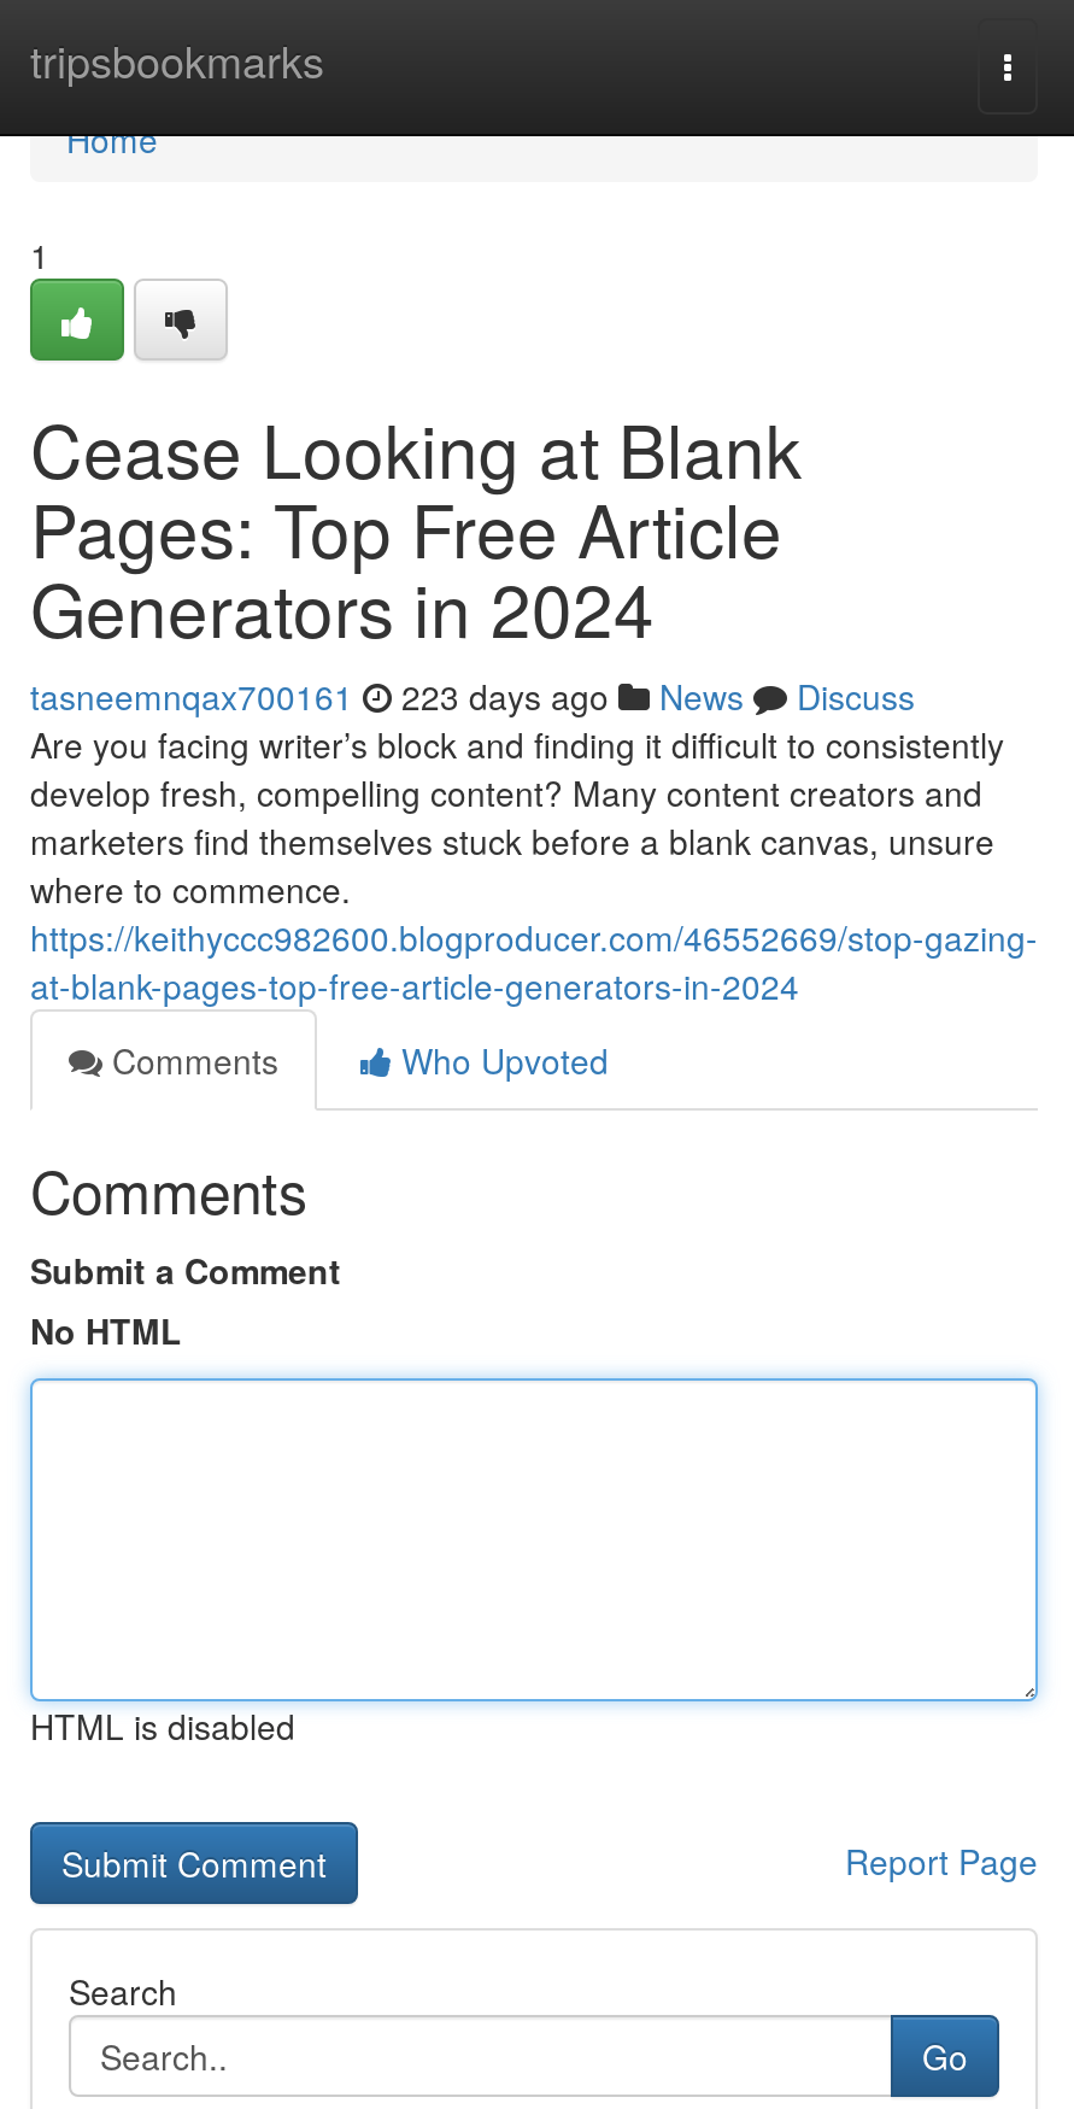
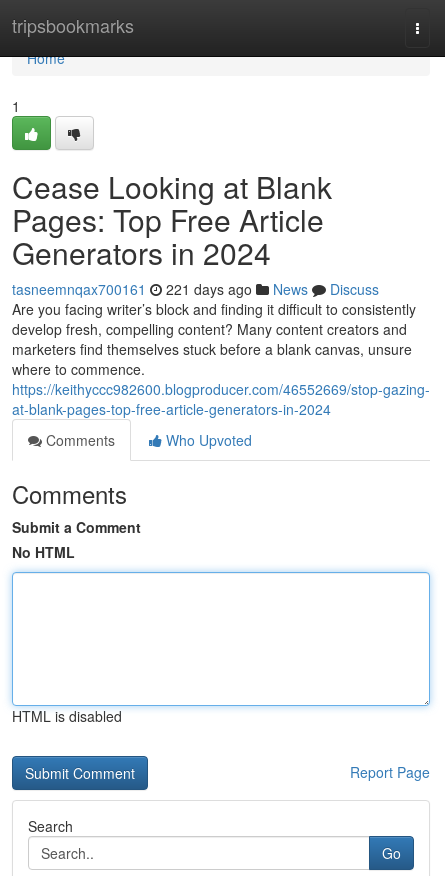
- tasneemnqax700161 223 days ago News Discuss
+ tasneemnqax700161 221 days ago News Discuss
